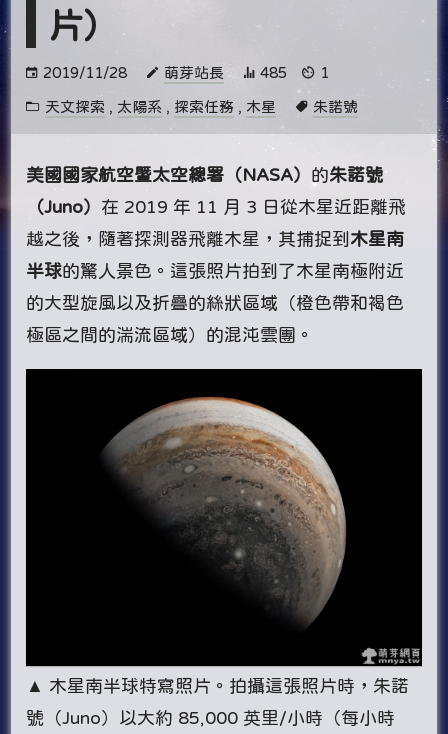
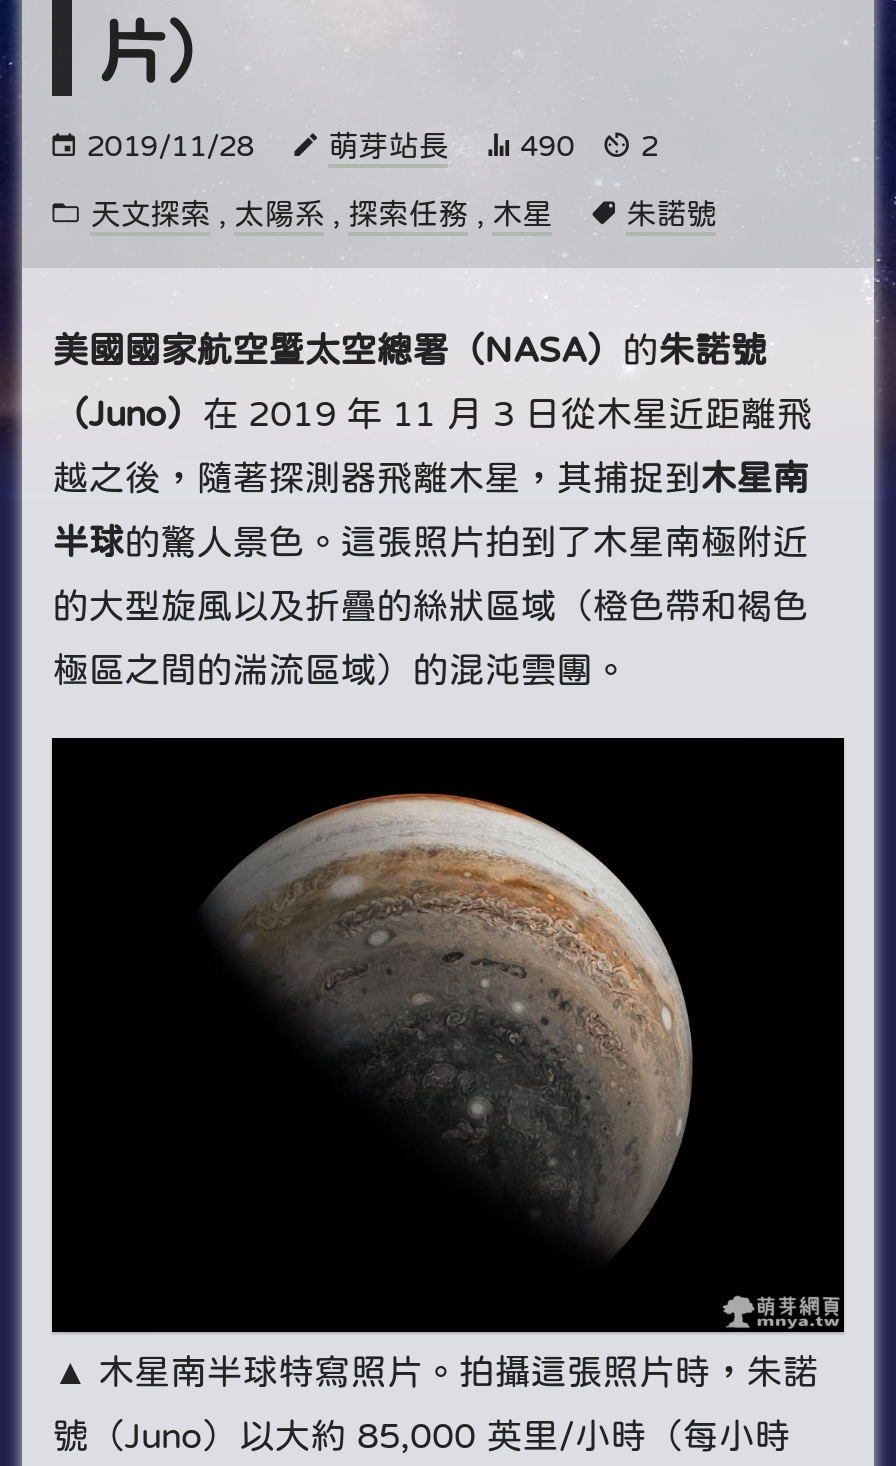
- 485
+ 490

- 1
+ 2
